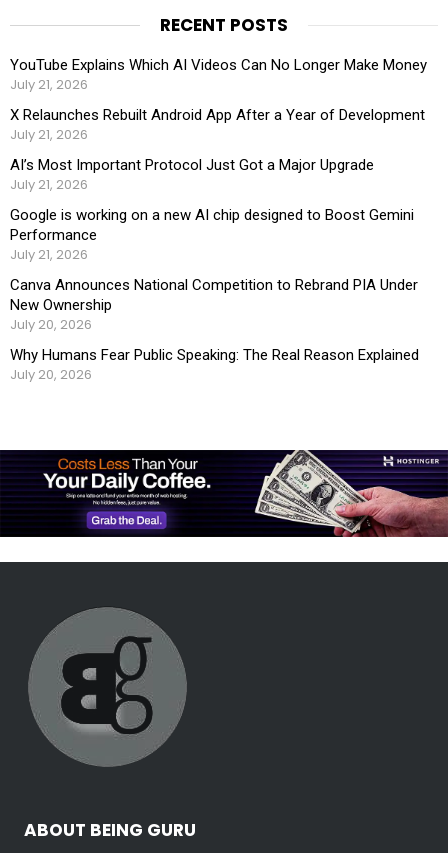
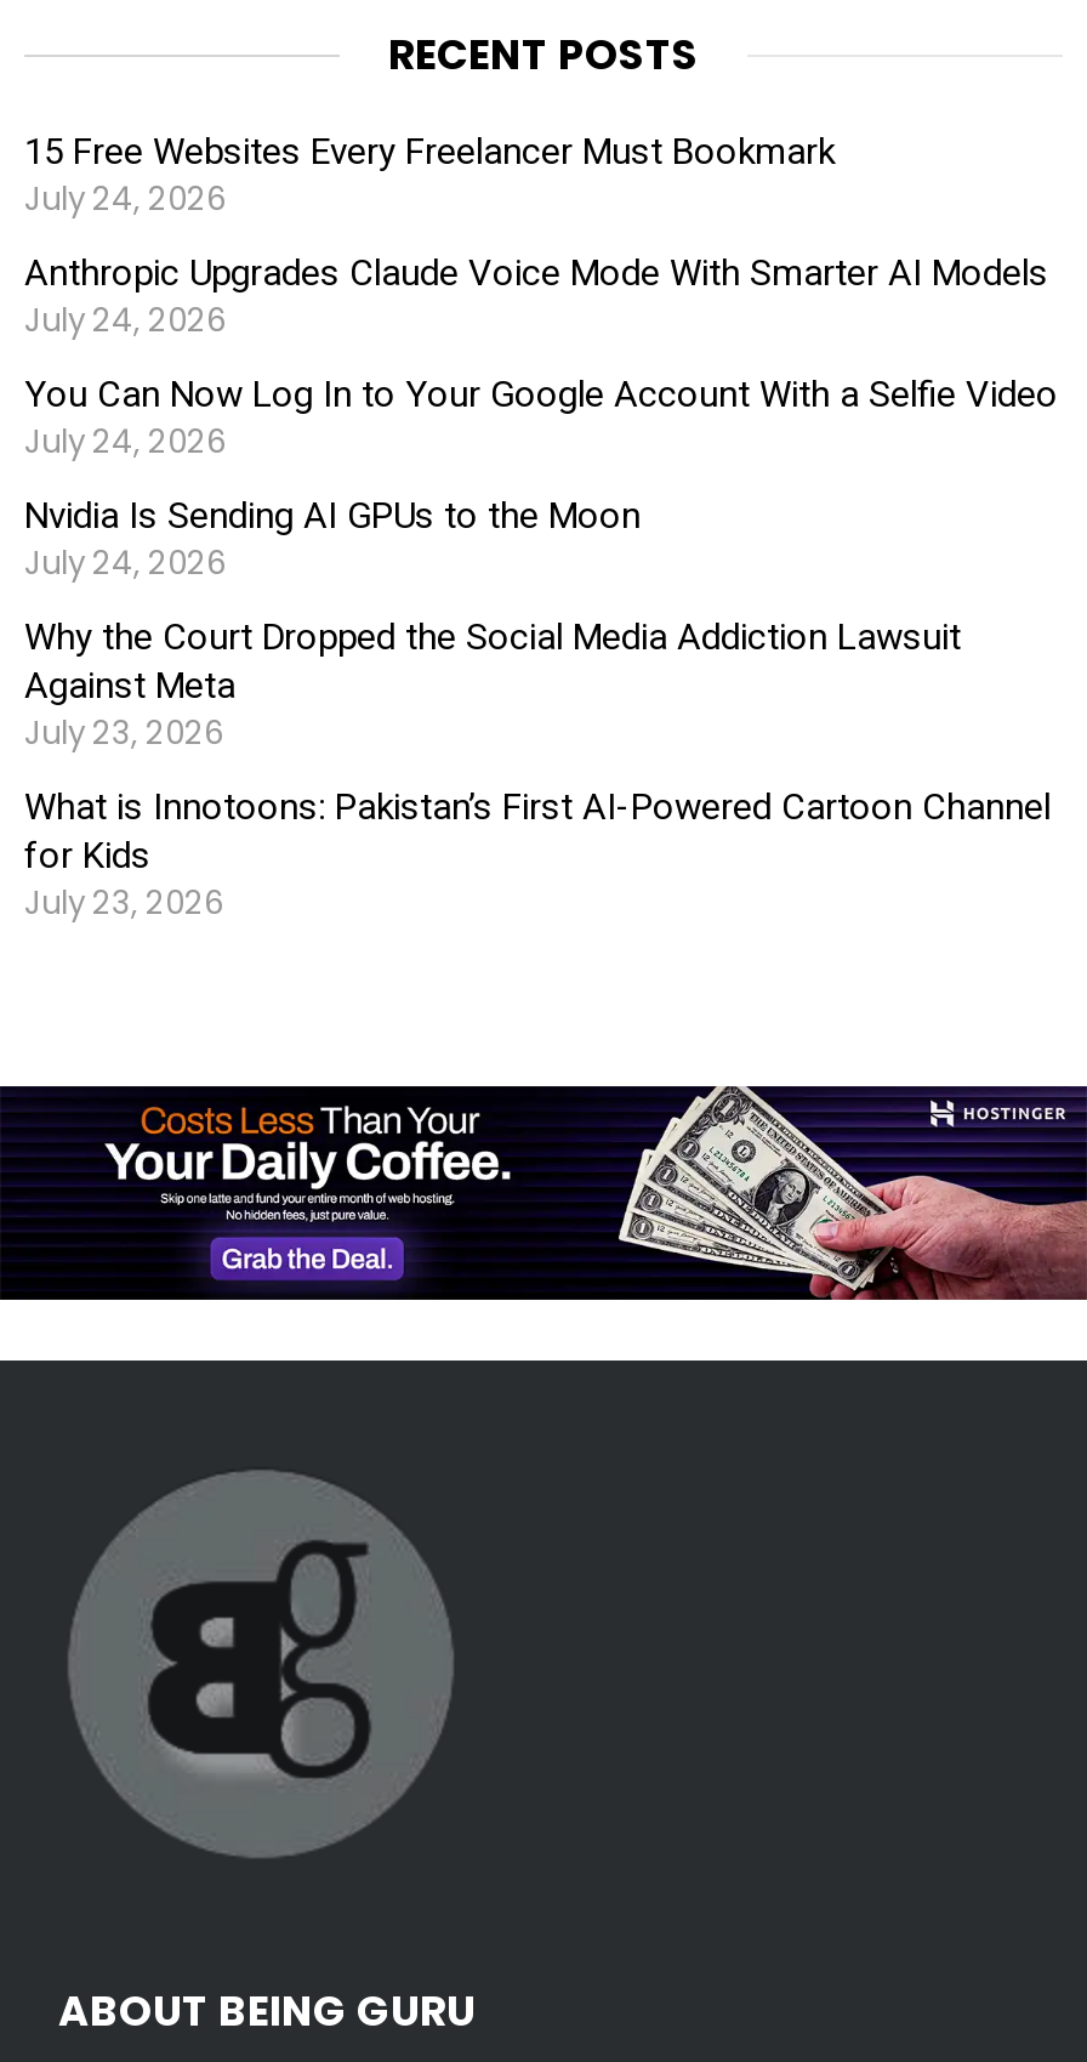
- YouTube Explains Which AI Videos Can No Longer Make Money
- July 21, 2026
+ 15 Free Websites Every Freelancer Must Bookmark
+ July 24, 2026

- X Relaunches Rebuilt Android App After a Year of Development
- July 21, 2026
+ Anthropic Upgrades Claude Voice Mode With Smarter AI Models
+ July 24, 2026

- AI’s Most Important Protocol Just Got a Major Upgrade
- July 21, 2026
+ You Can Now Log In to Your Google Account With a Selfie Video
+ July 24, 2026

- Google is working on a new AI chip designed to Boost Gemini
- Performance
- July 21, 2026
+ Nvidia Is Sending AI GPUs to the Moon
+ July 24, 2026

- Canva Announces National Competition to Rebrand PIA Under
- New Ownership
- July 20, 2026
+ Why the Court Dropped the Social Media Addiction Lawsuit
+ Against Meta
+ July 23, 2026

- Why Humans Fear Public Speaking: The Real Reason Explained
- July 20, 2026
+ What is Innotoons: Pakistan’s First AI-Powered Cartoon Channel
+ for Kids
+ July 23, 2026
